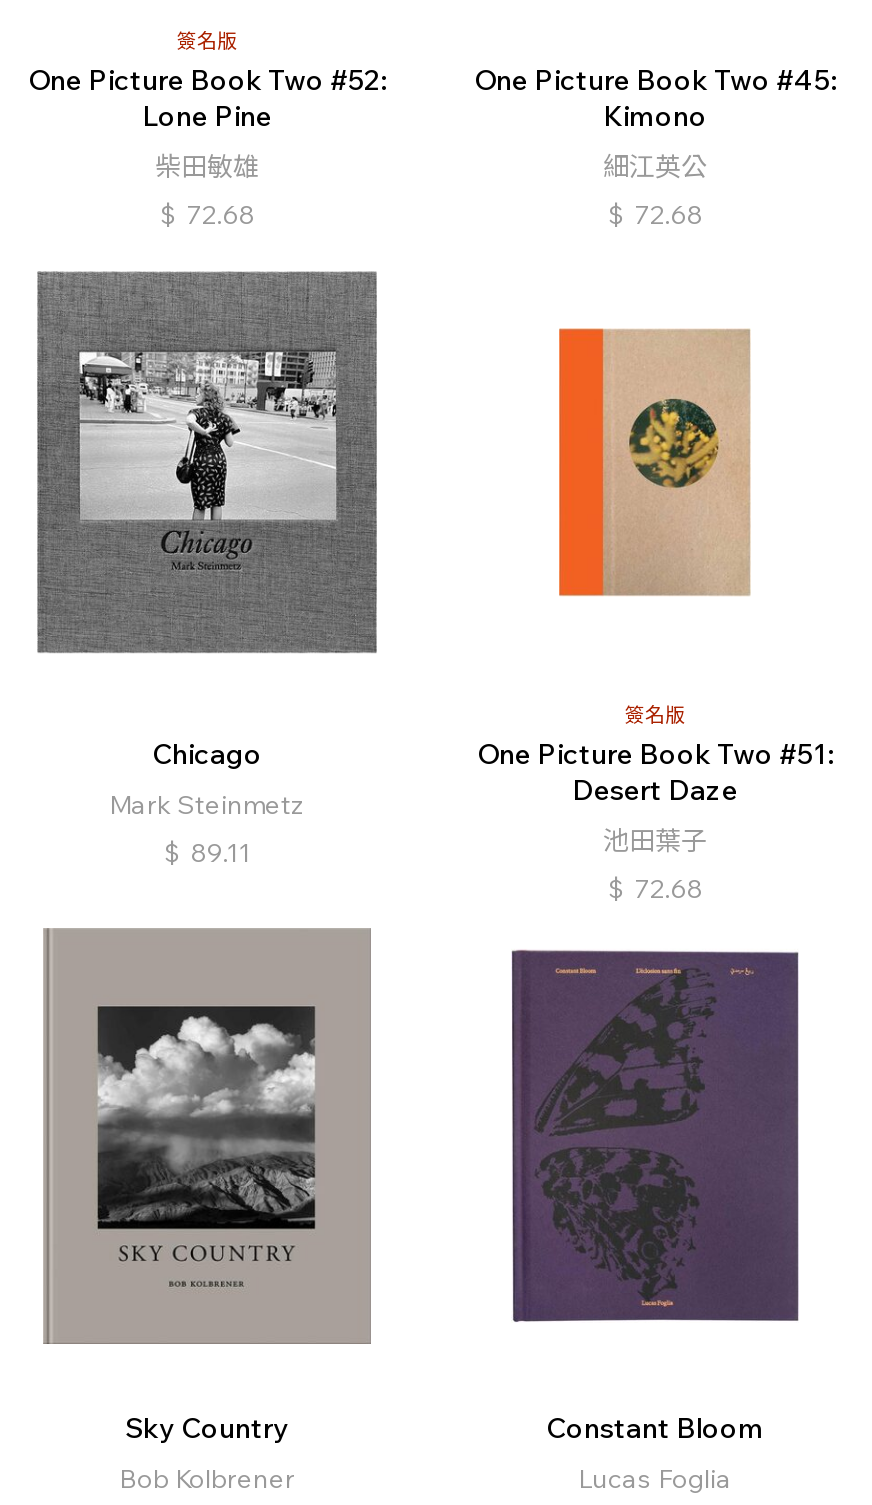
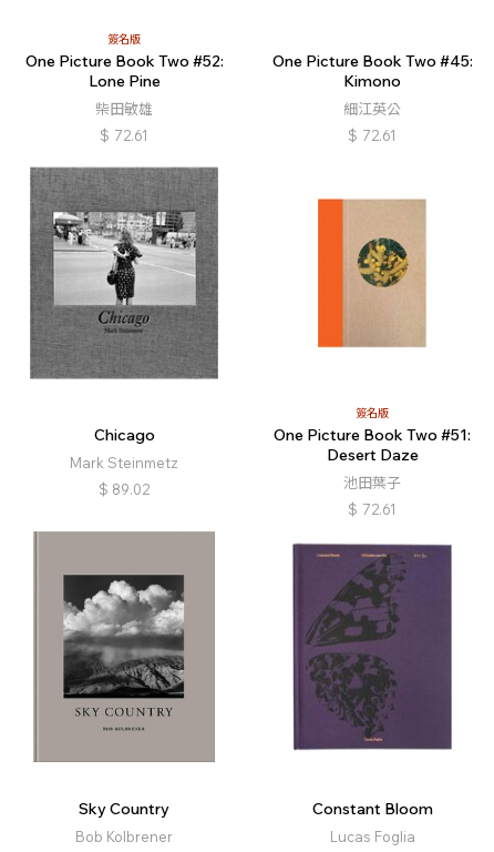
- $ 72.68
+ $ 72.61

- $ 72.68
+ $ 72.61

- $ 89.11
+ $ 89.02

- $ 72.68
+ $ 72.61
